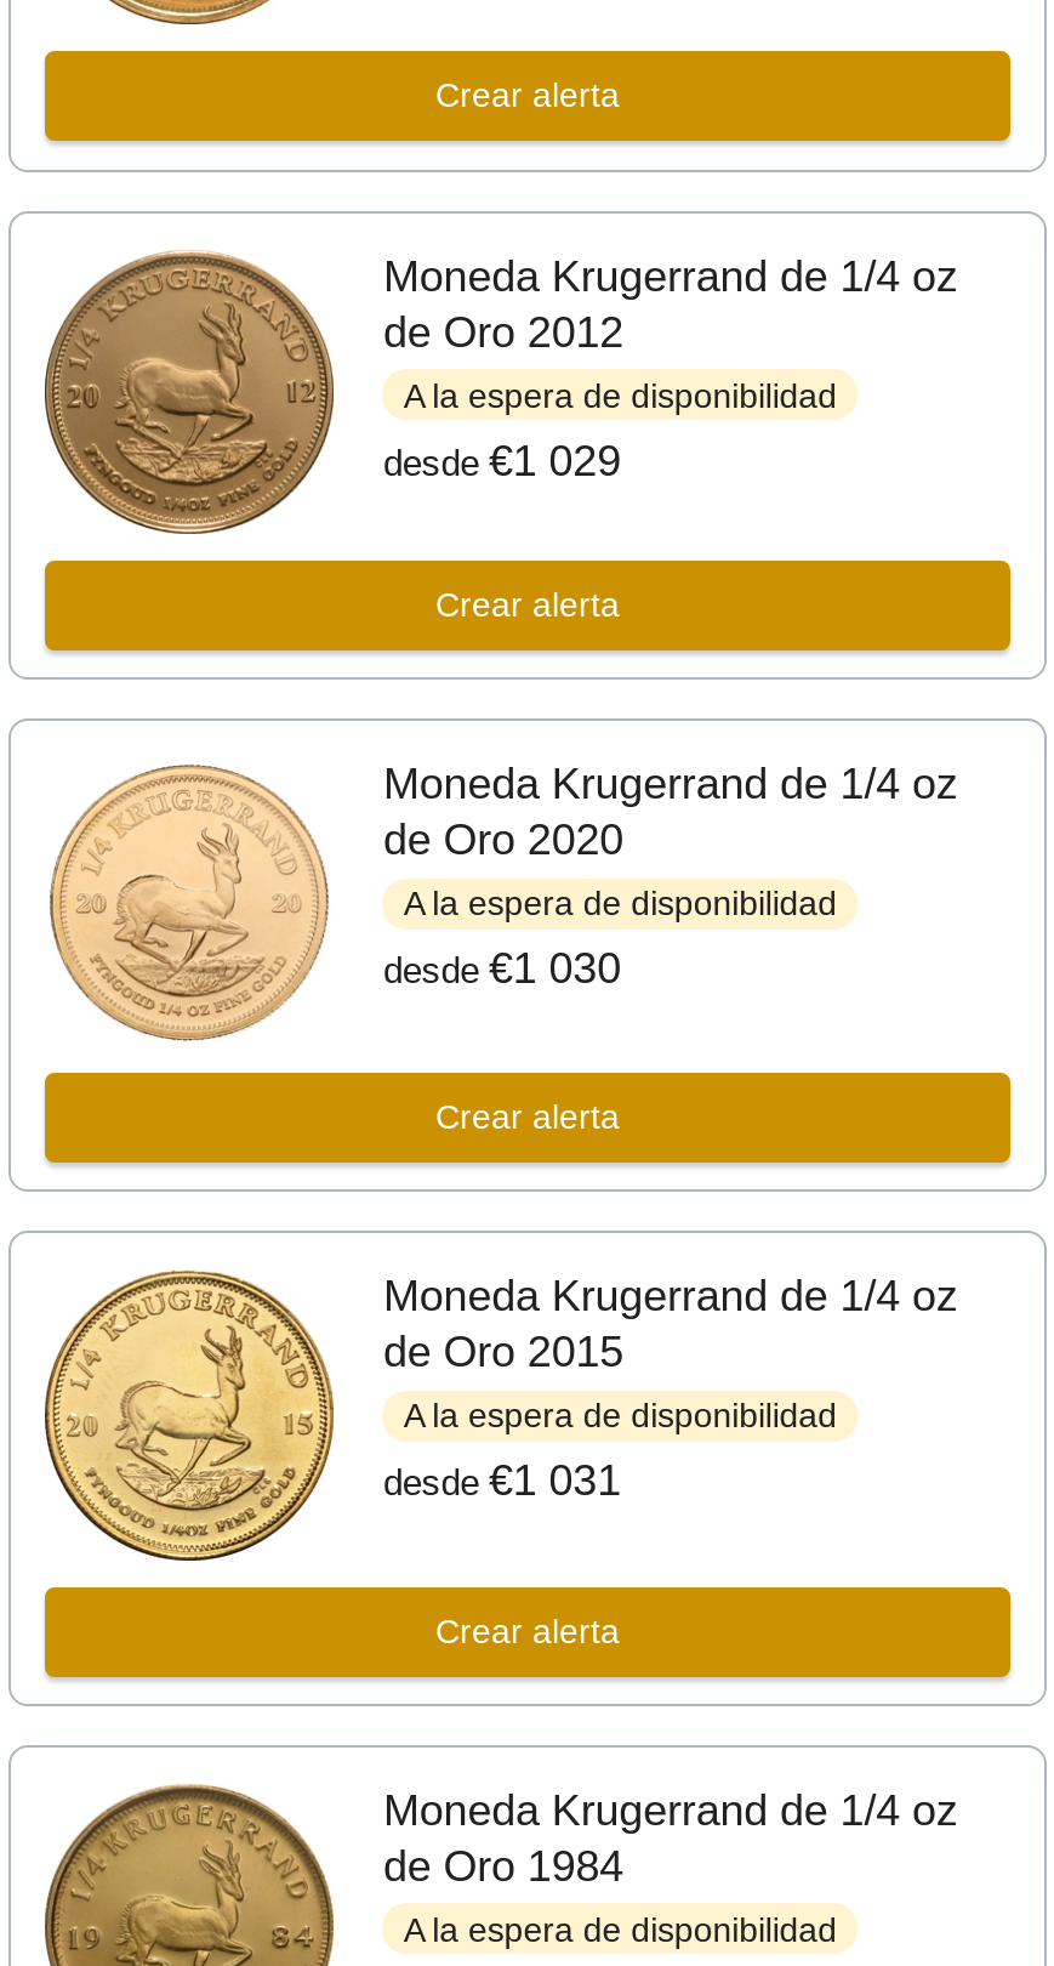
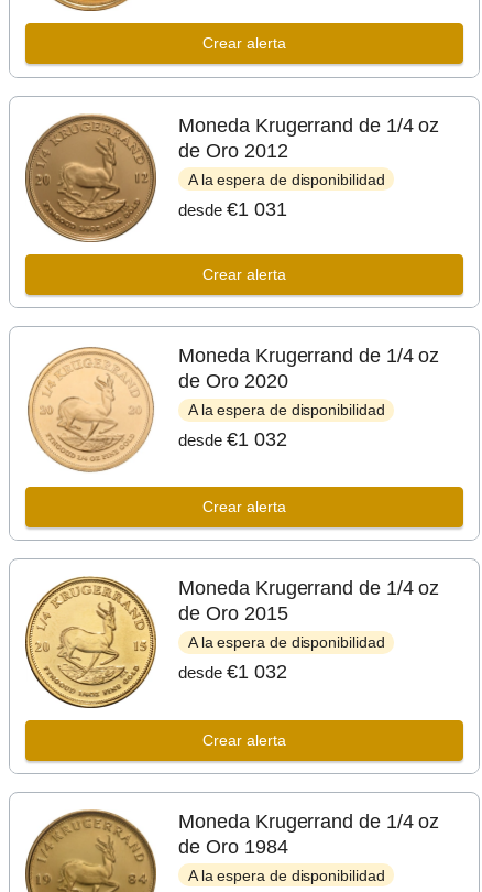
- desde €1 029
+ desde €1 031

- desde €1 030
+ desde €1 032

- desde €1 031
+ desde €1 032
